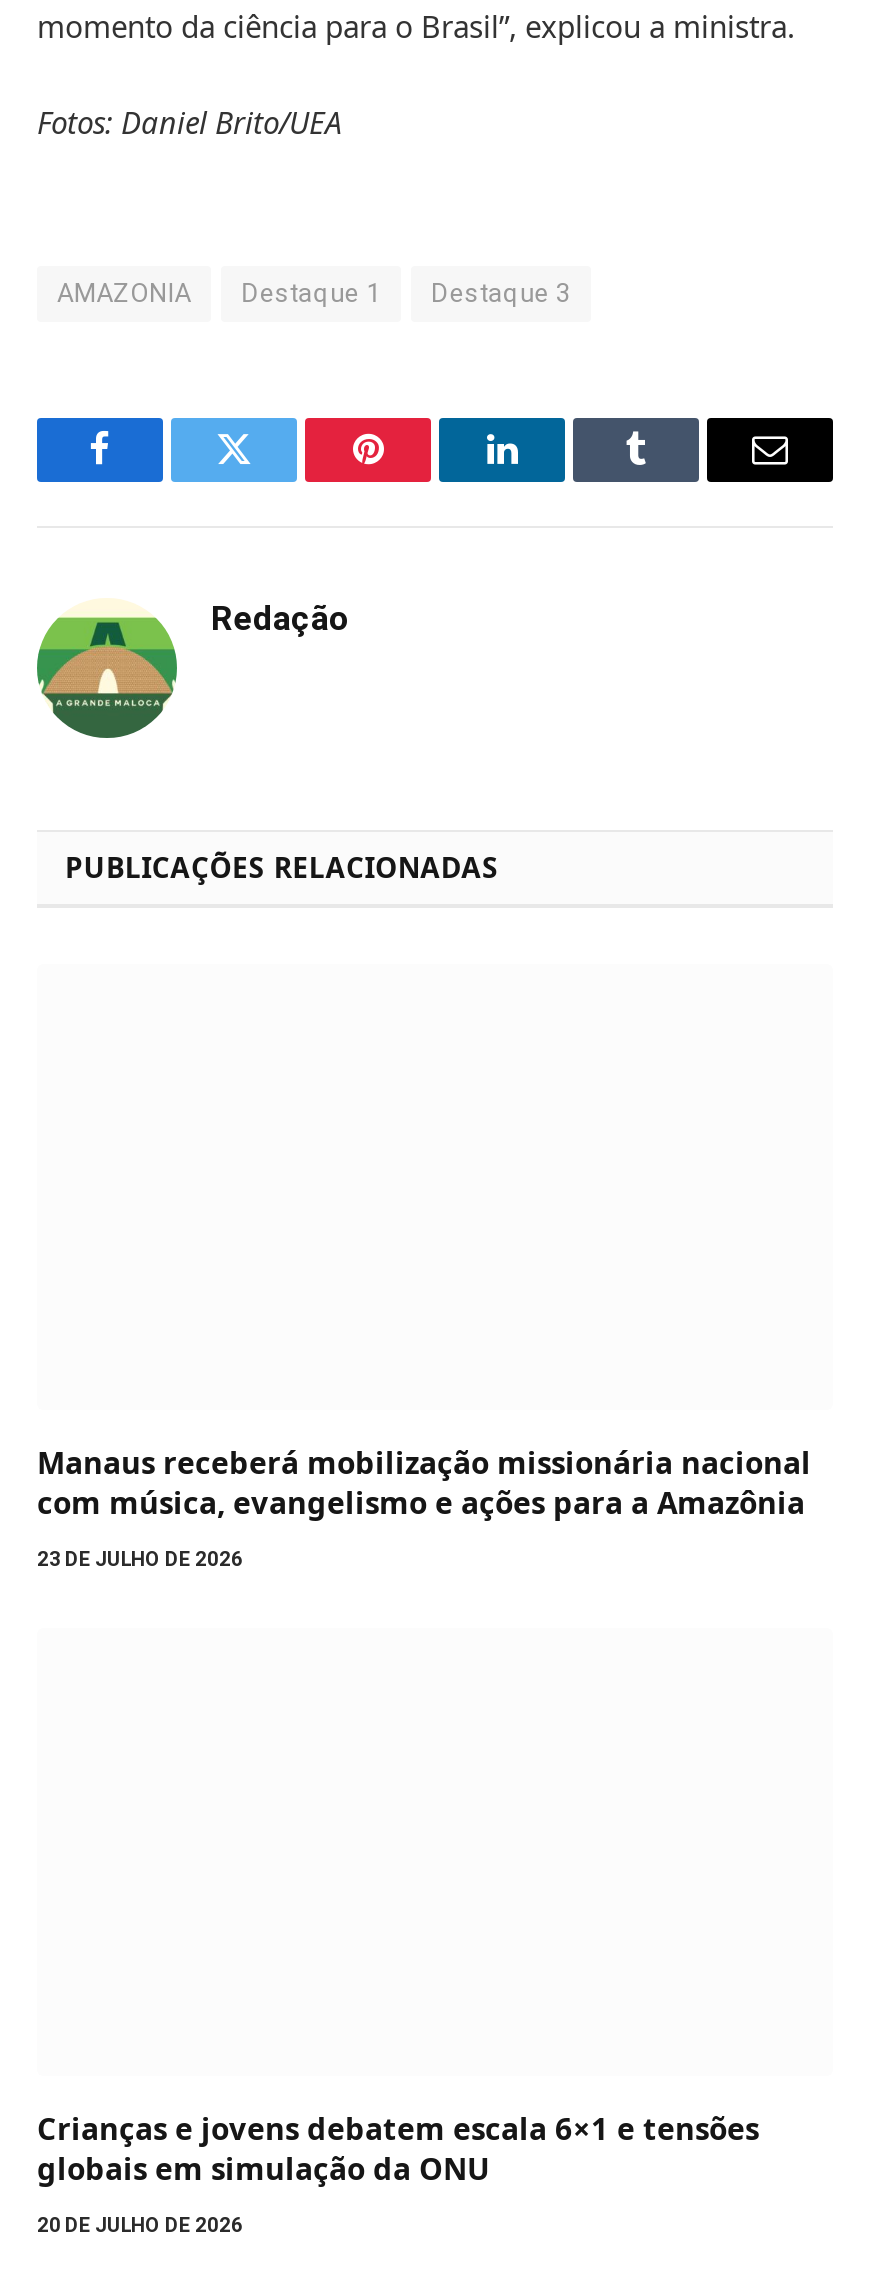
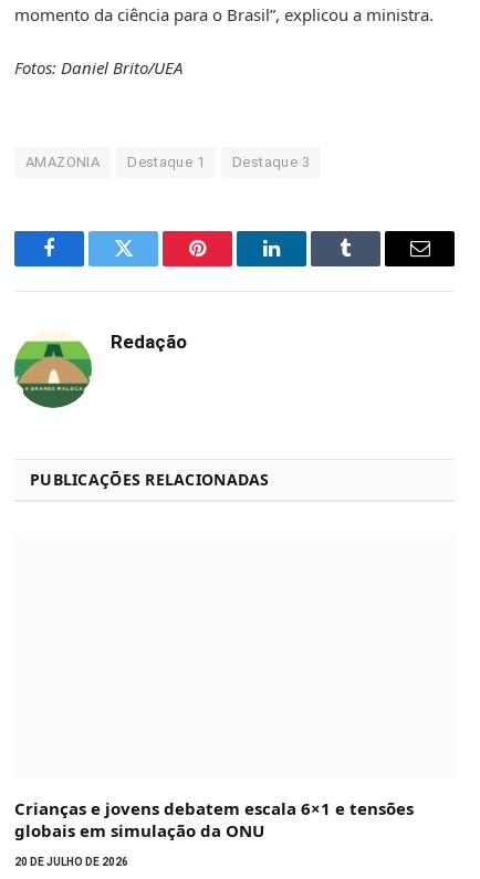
- Manaus receberá mobilização missionária nacional
- com música, evangelismo e ações para a Amazônia
- 23 DE JULHO DE 2026
